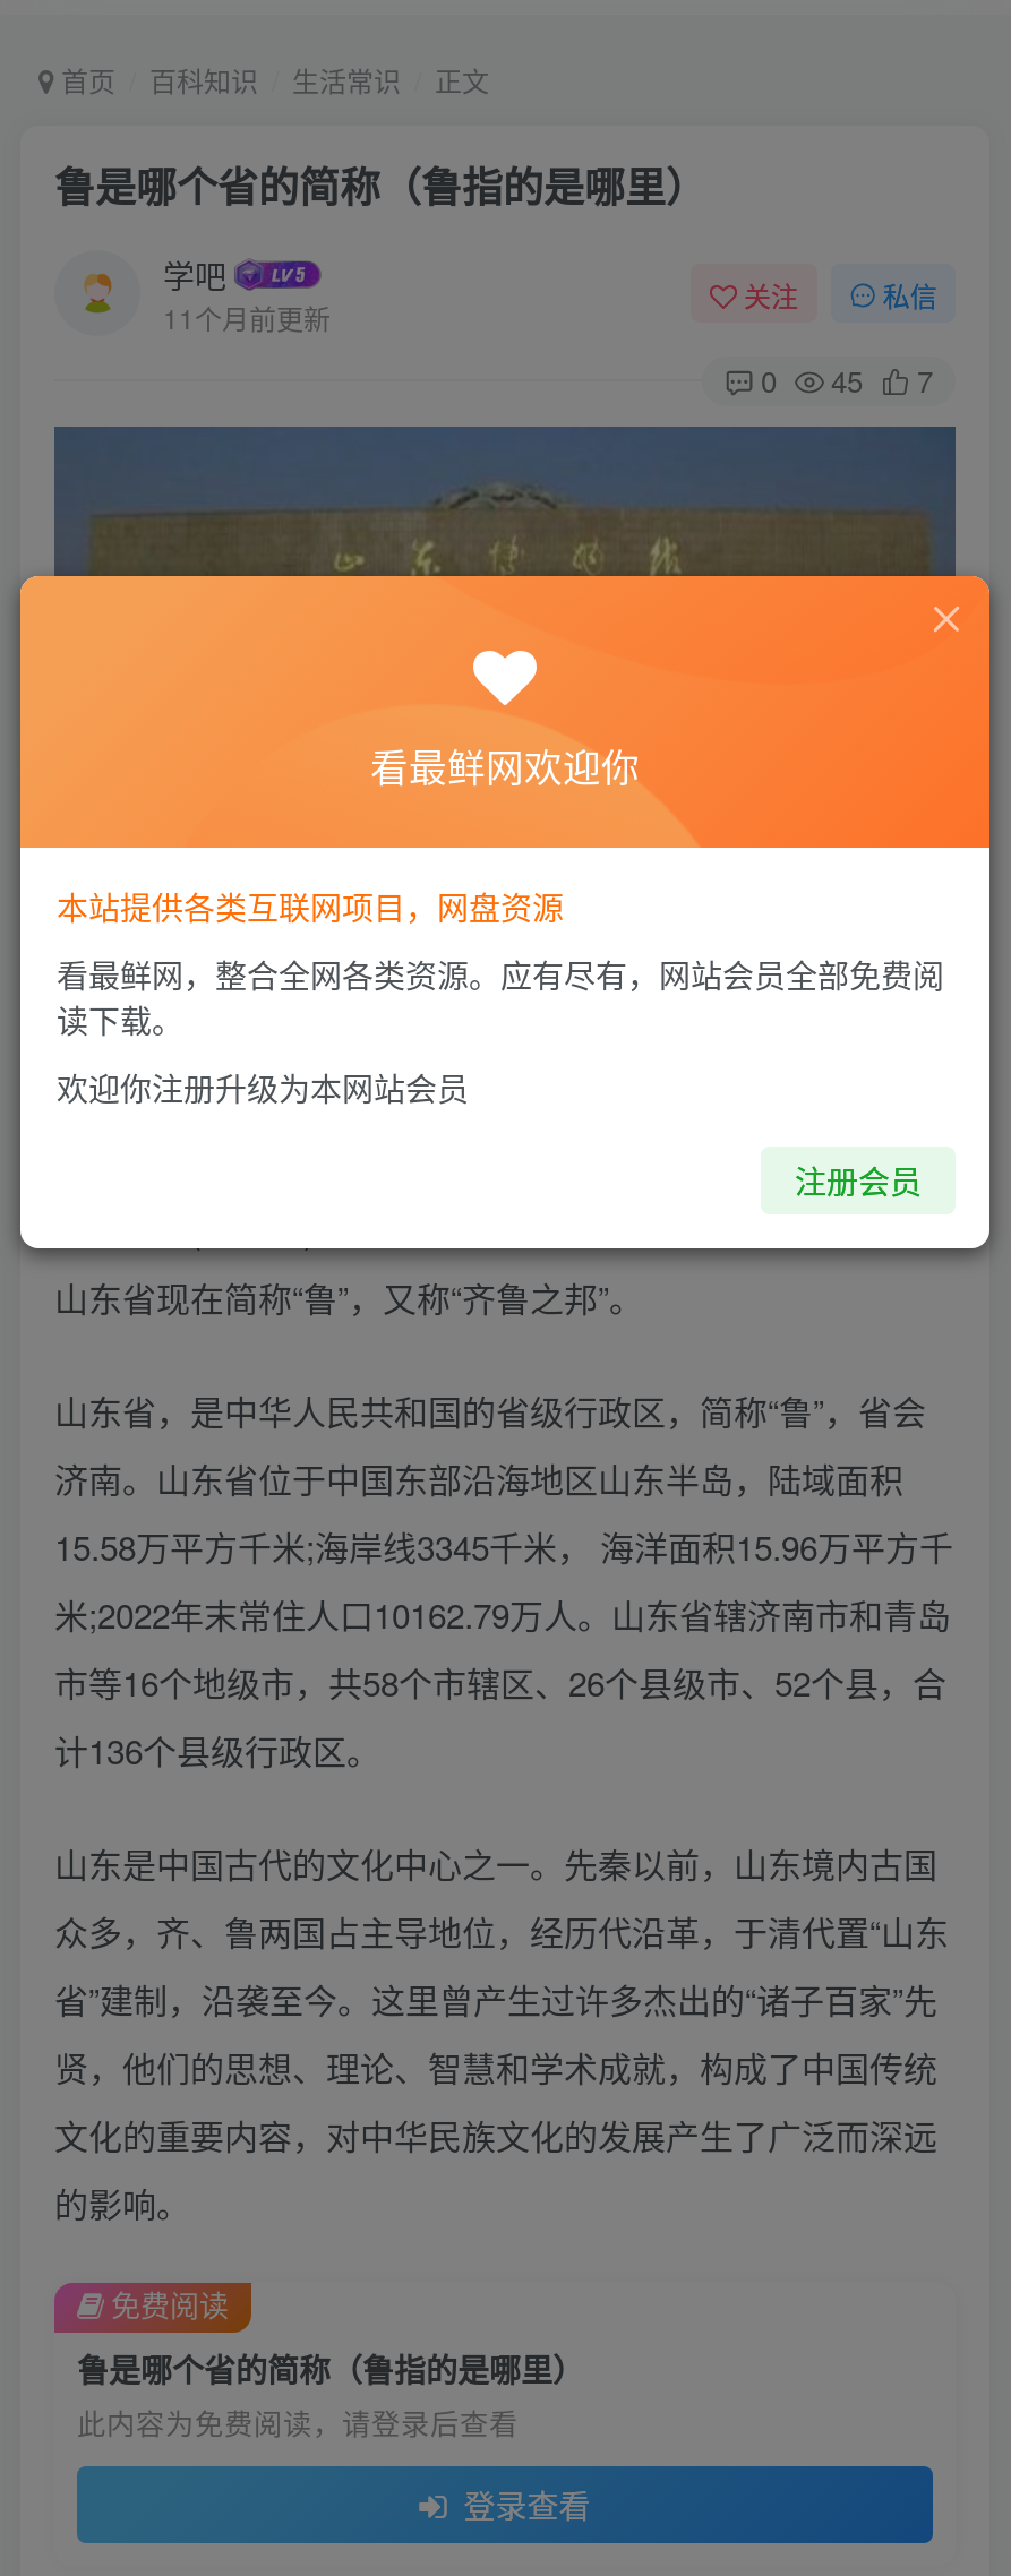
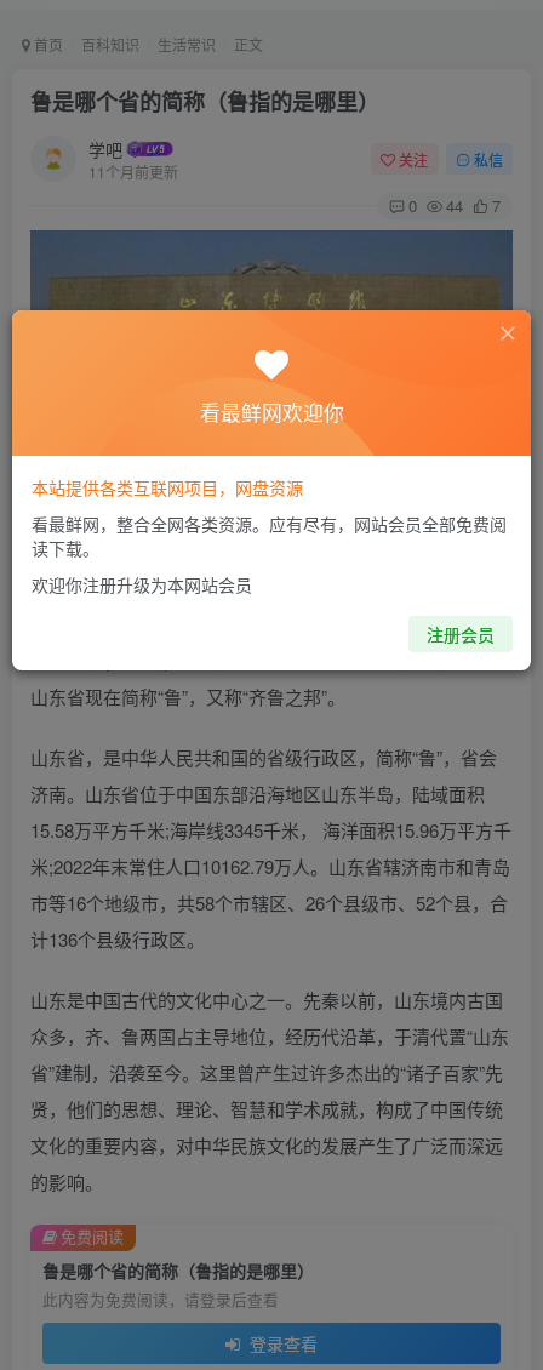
- 0 45 7
+ 0 44 7
